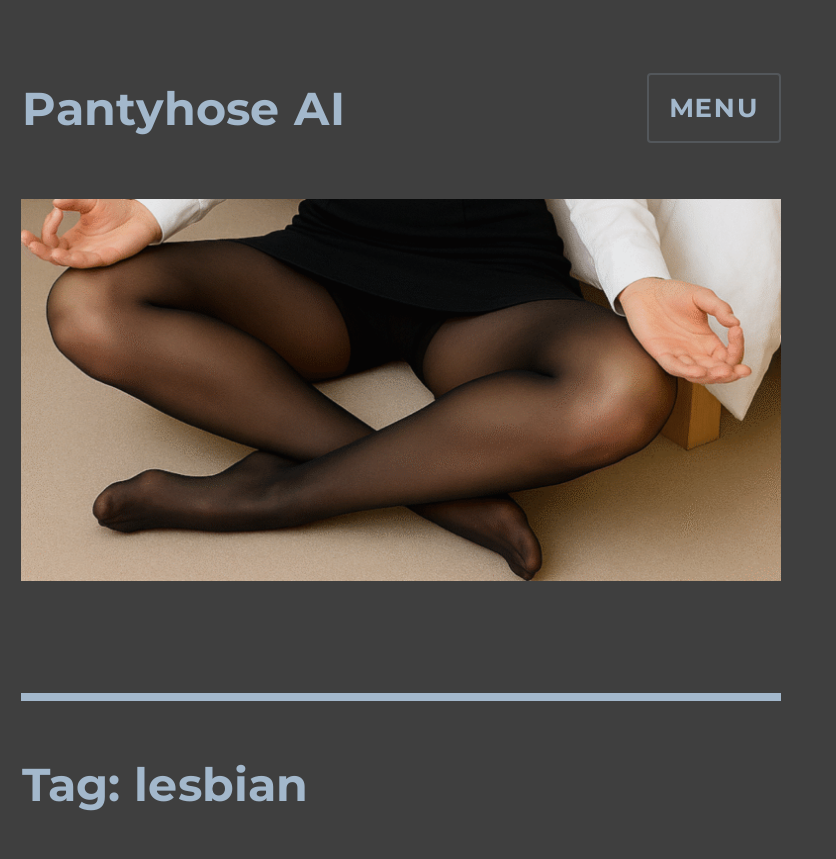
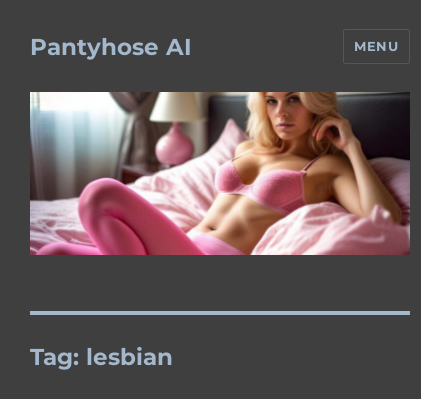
- [image]
+ [image]
